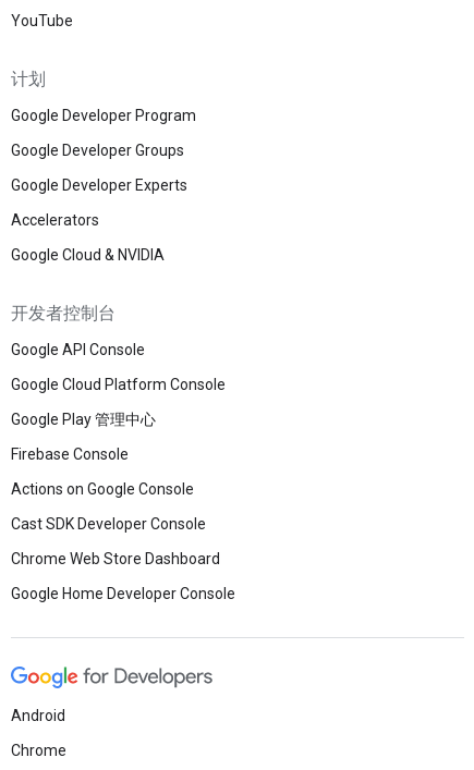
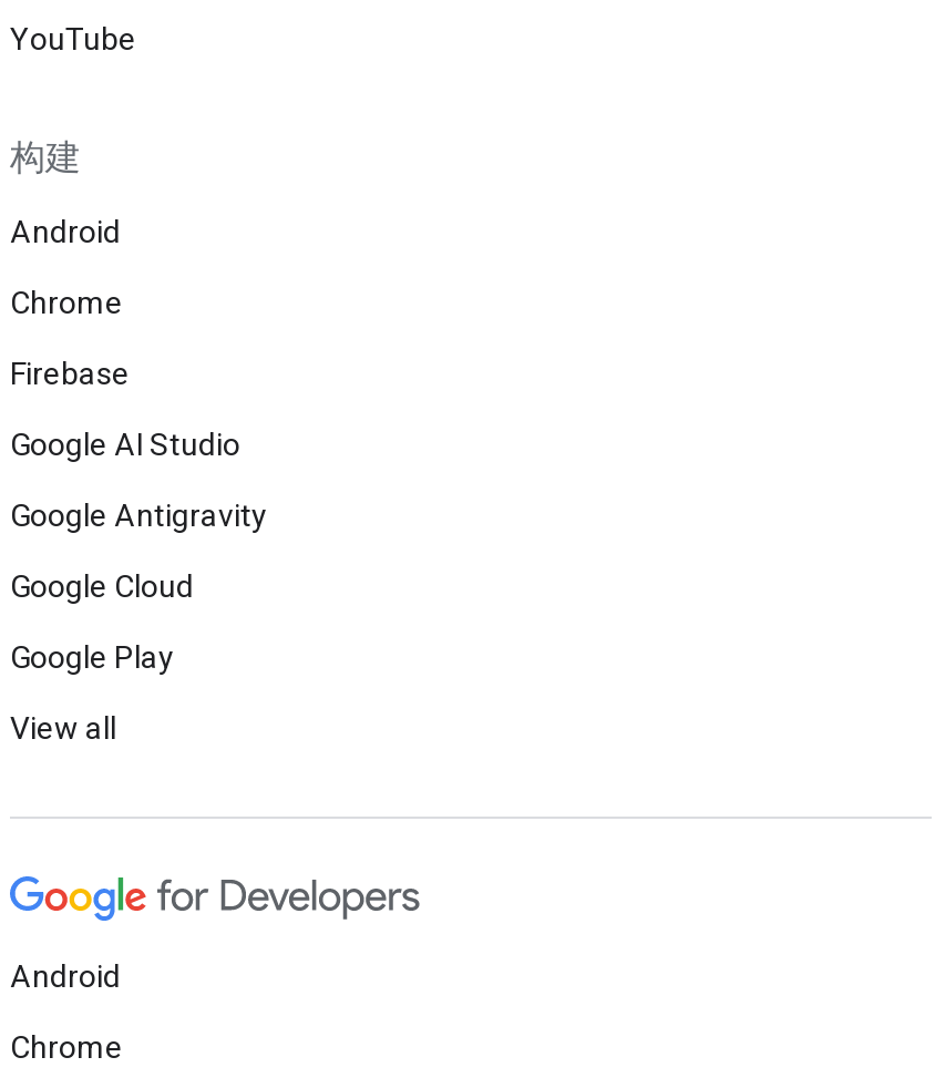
- 计划
- Google Developer Program
- Google Developer Groups
- Google Developer Experts
- Accelerators
- Google Cloud & NVIDIA
- 开发者控制台
- Google API Console
- Google Cloud Platform Console
- Google Play 管理中心
- Firebase Console
- Actions on Google Console
- Cast SDK Developer Console
- Chrome Web Store Dashboard
- Google Home Developer Console
+ 构建
+ Android
+ Chrome
+ Firebase
+ Google AI Studio
+ Google Antigravity
+ Google Cloud
+ Google Play
+ View all
